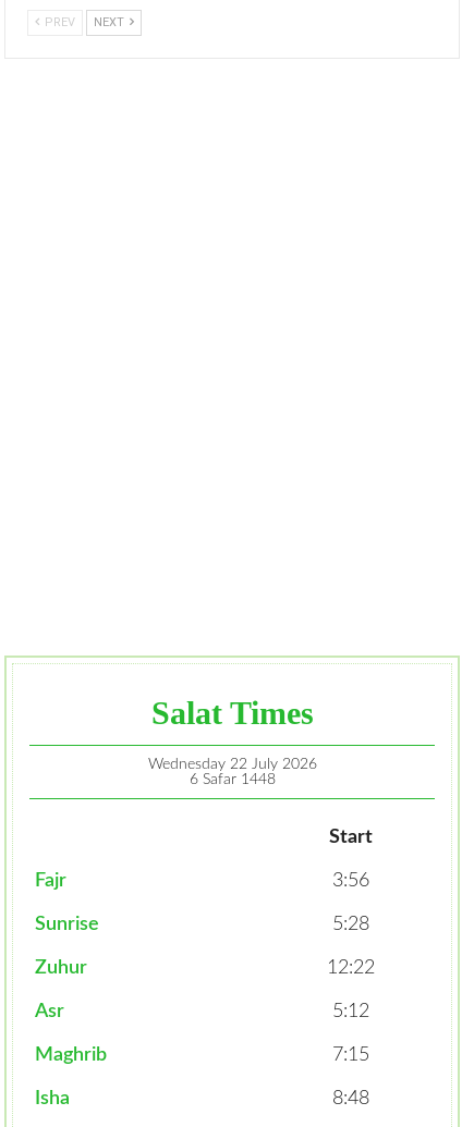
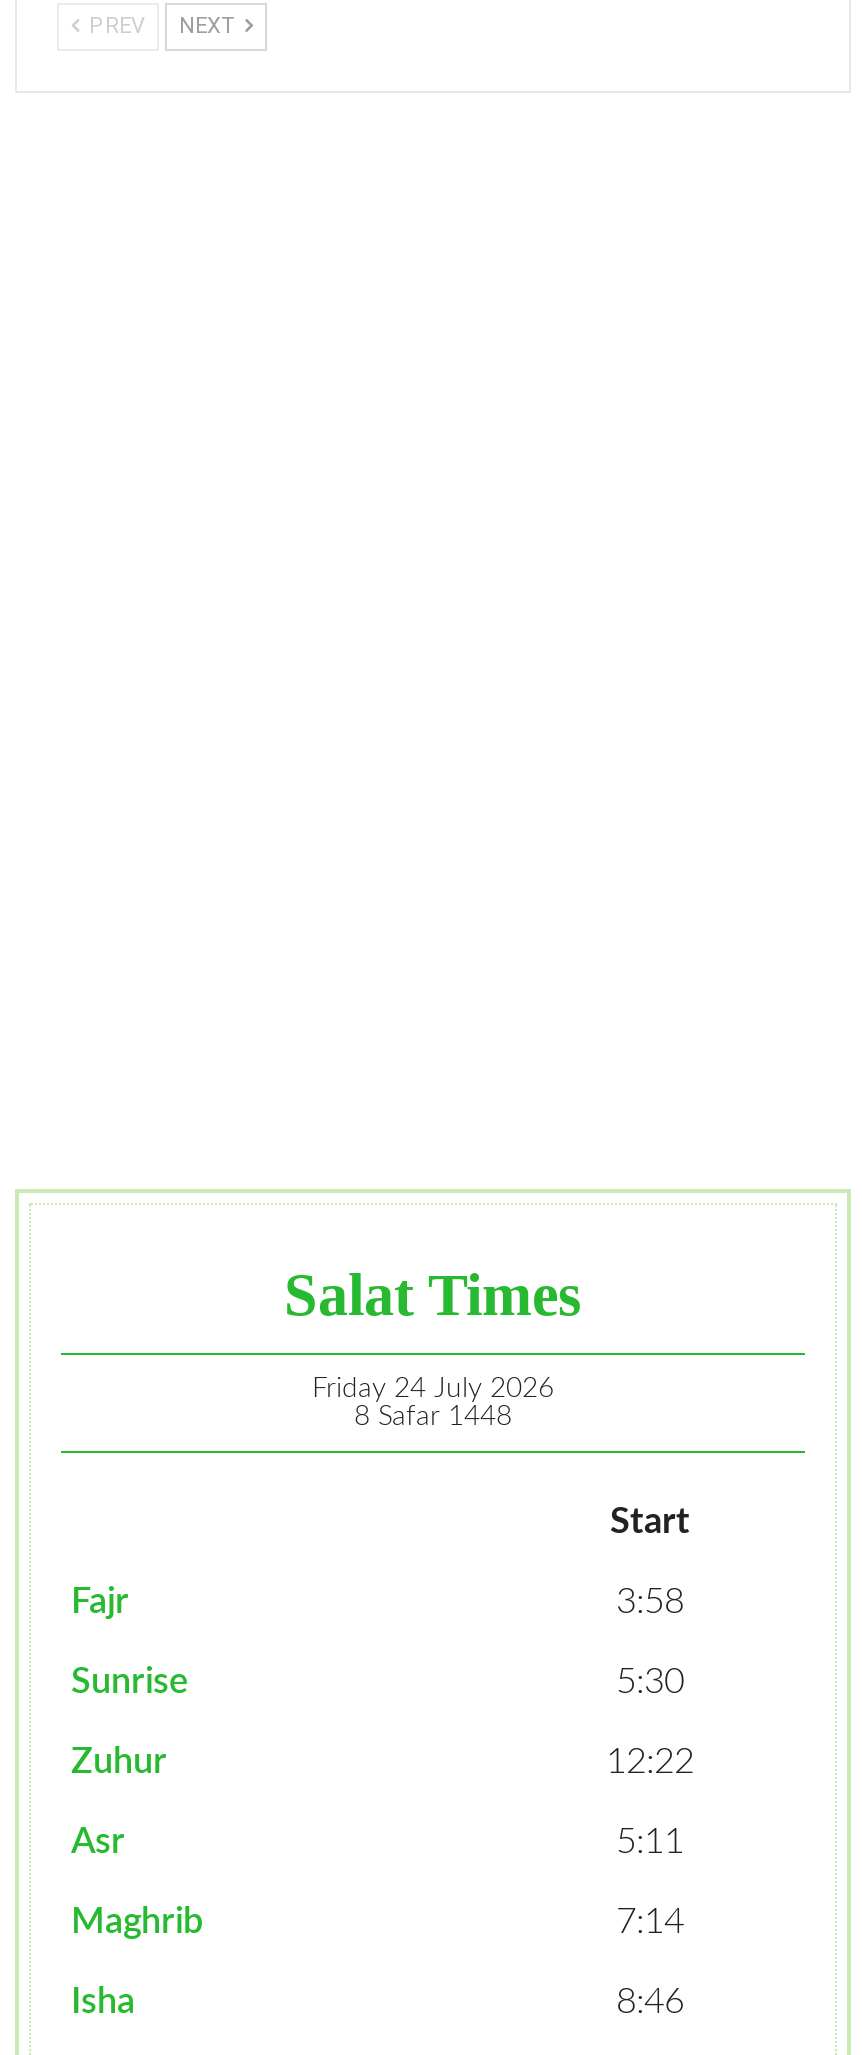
- Wednesday 22 July 2026
+ Friday 24 July 2026

- 6 Safar 1448
+ 8 Safar 1448

- 3:56
+ 3:58

- 5:28
+ 5:30

- 5:12
+ 5:11

- 7:15
+ 7:14

- 8:48
+ 8:46
